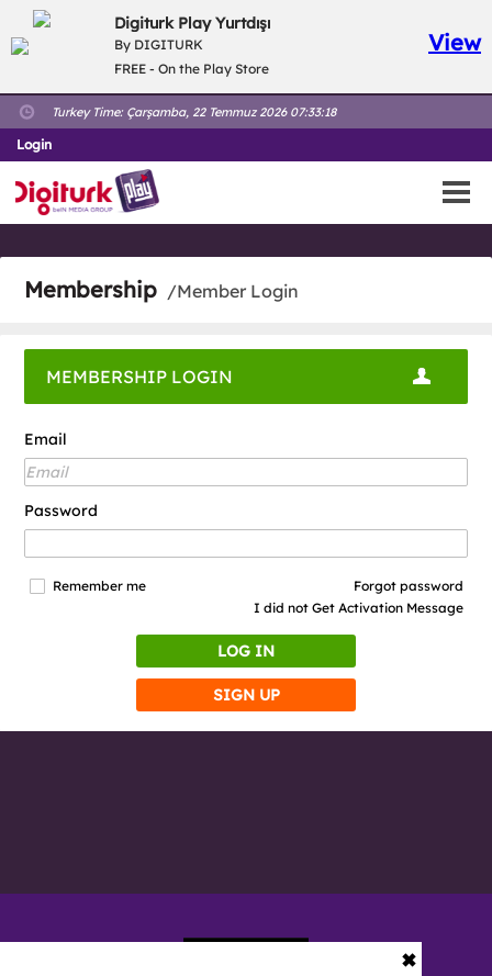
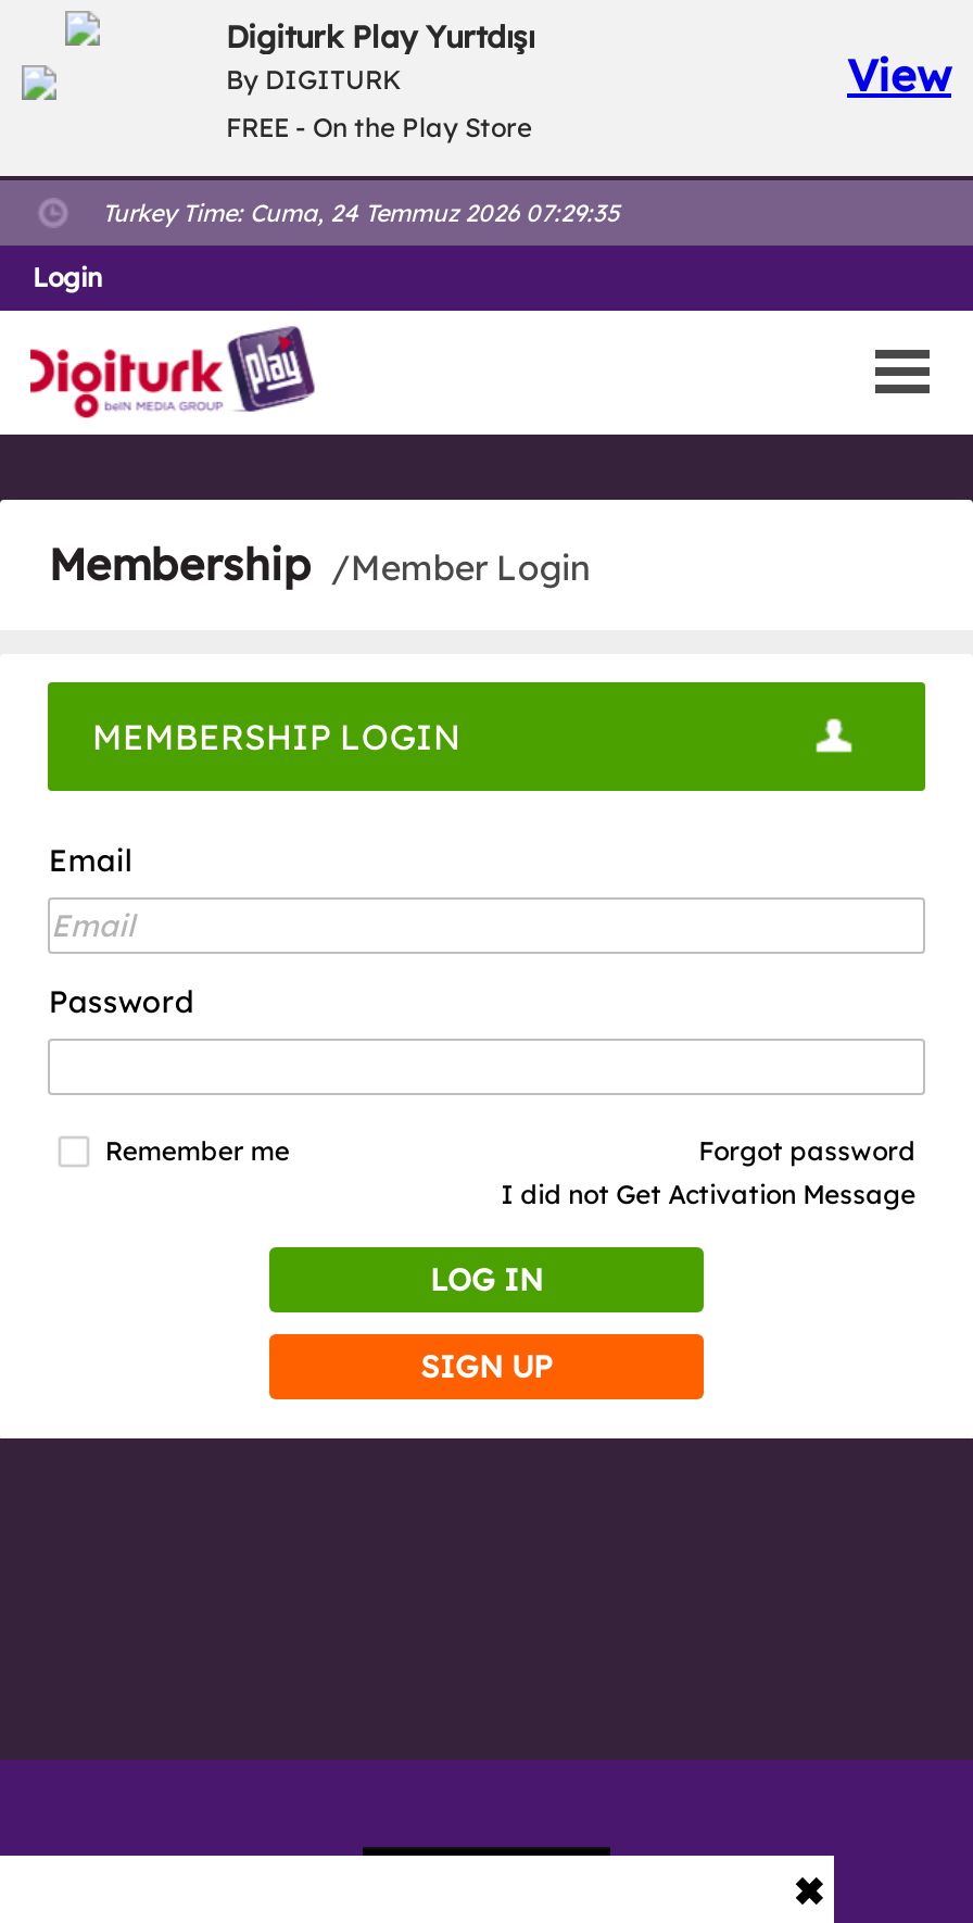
- Turkey Time: Çarşamba, 22 Temmuz 2026 07:33:18
+ Turkey Time: Cuma, 24 Temmuz 2026 07:29:35
